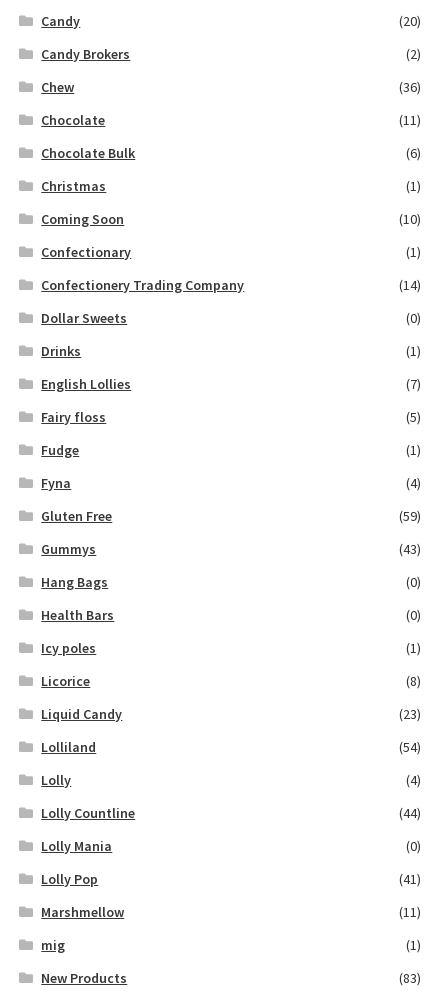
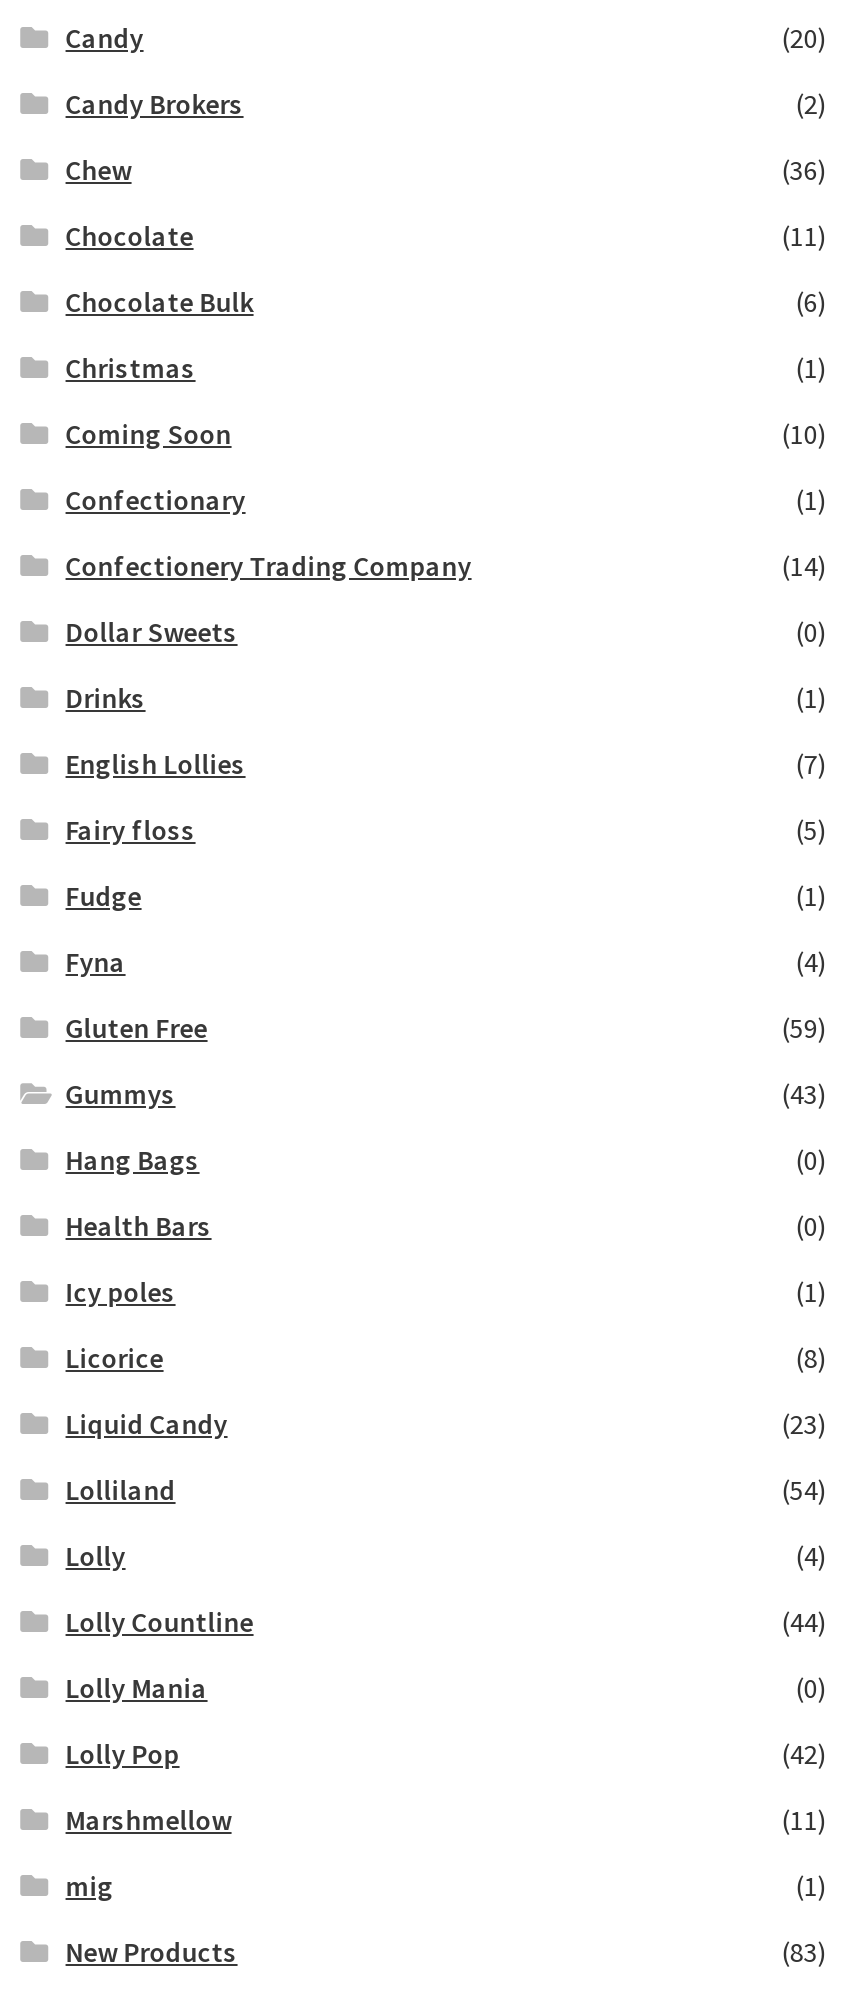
- (41)
+ (42)
